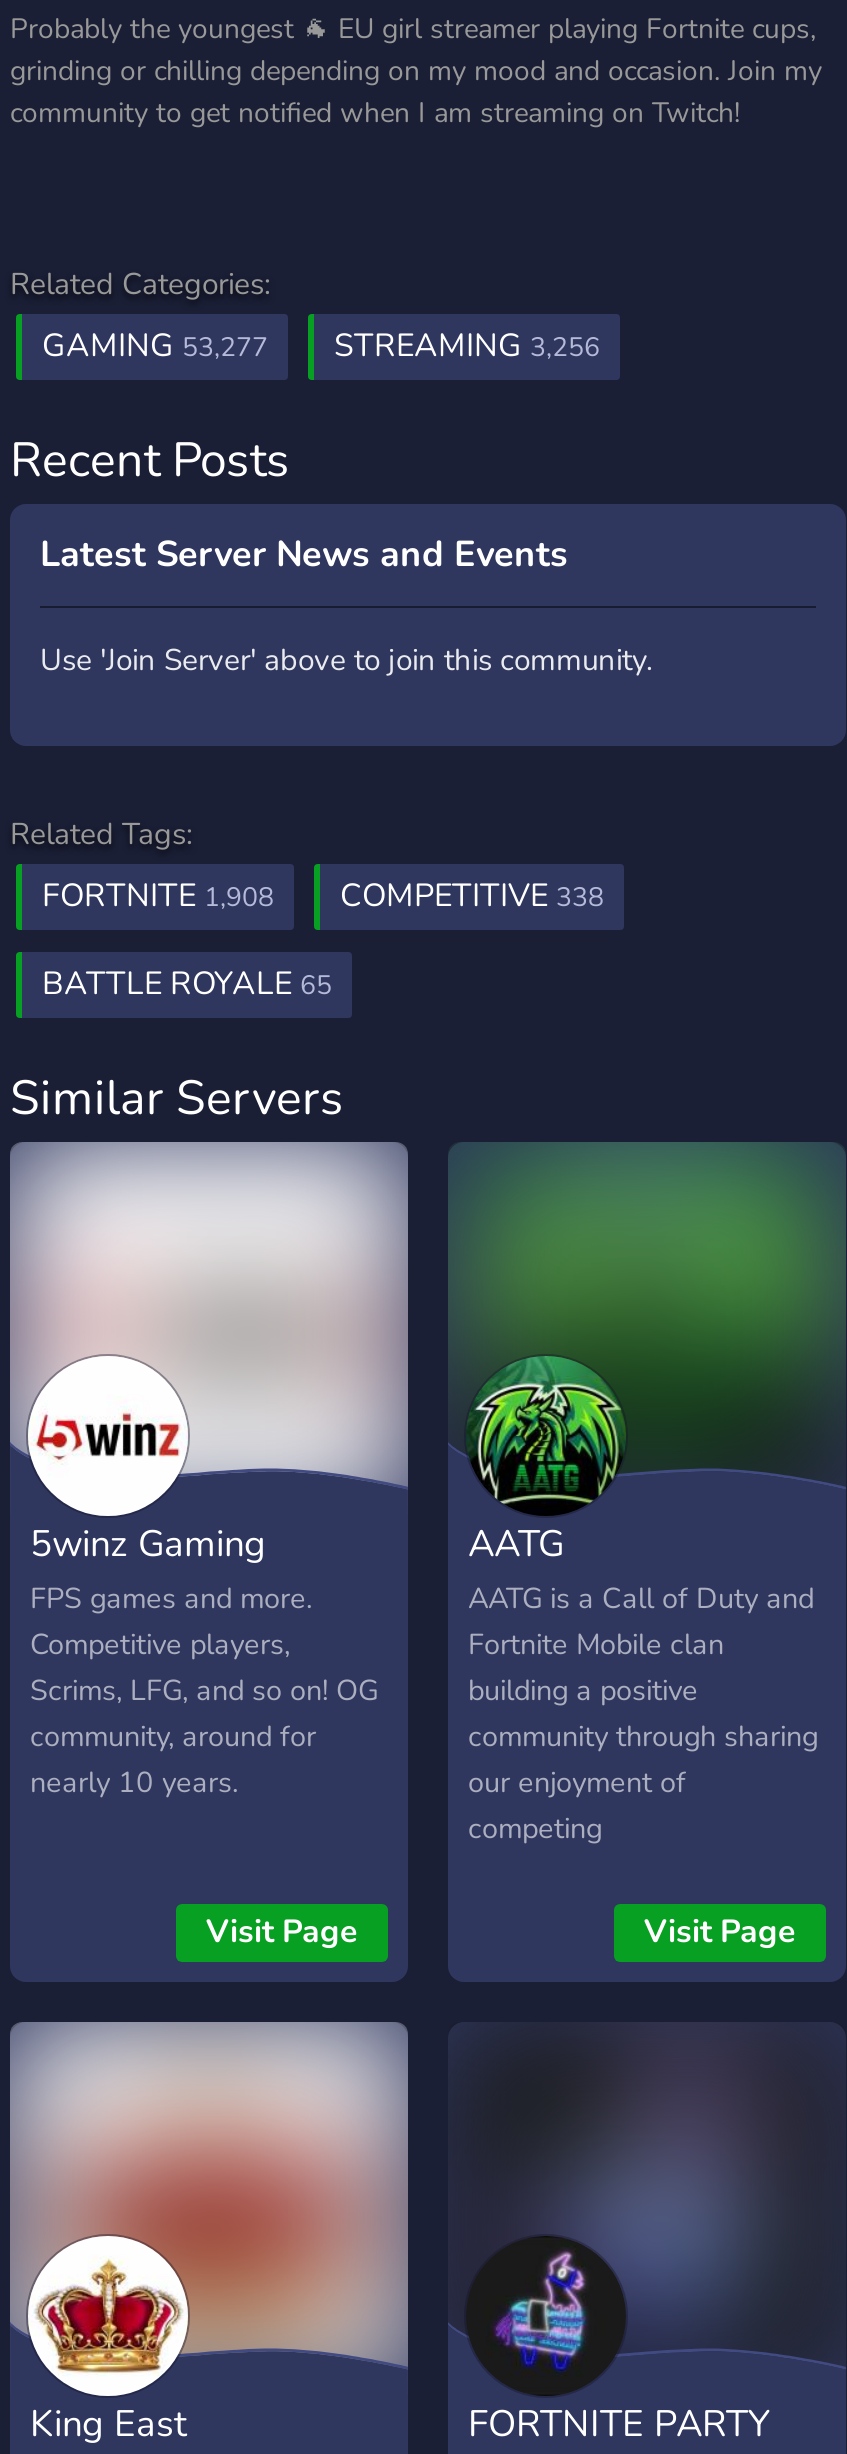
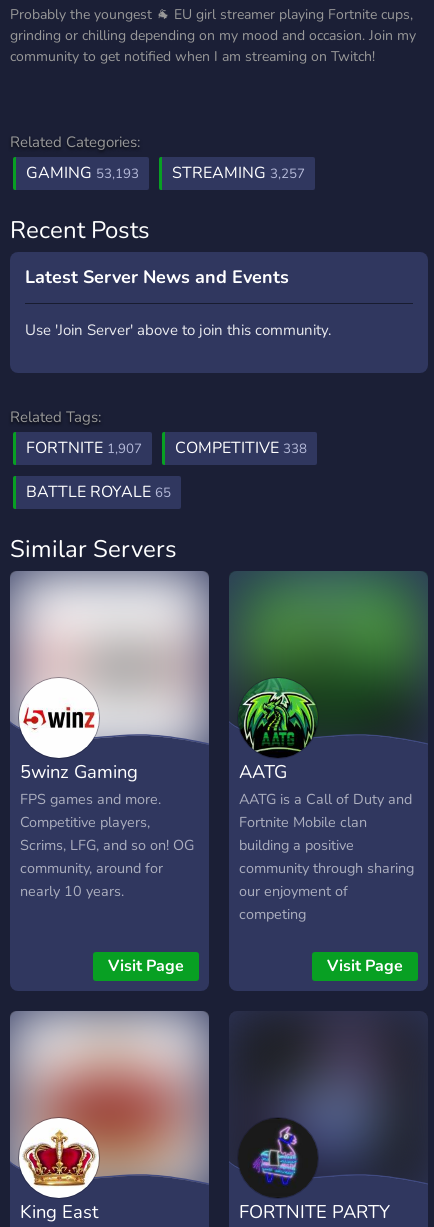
- GAMING 53,277
+ GAMING 53,193

- STREAMING 3,256
+ STREAMING 3,257

- FORTNITE 1,908 COMPETITIVE 338
+ FORTNITE 1,907 COMPETITIVE 338
